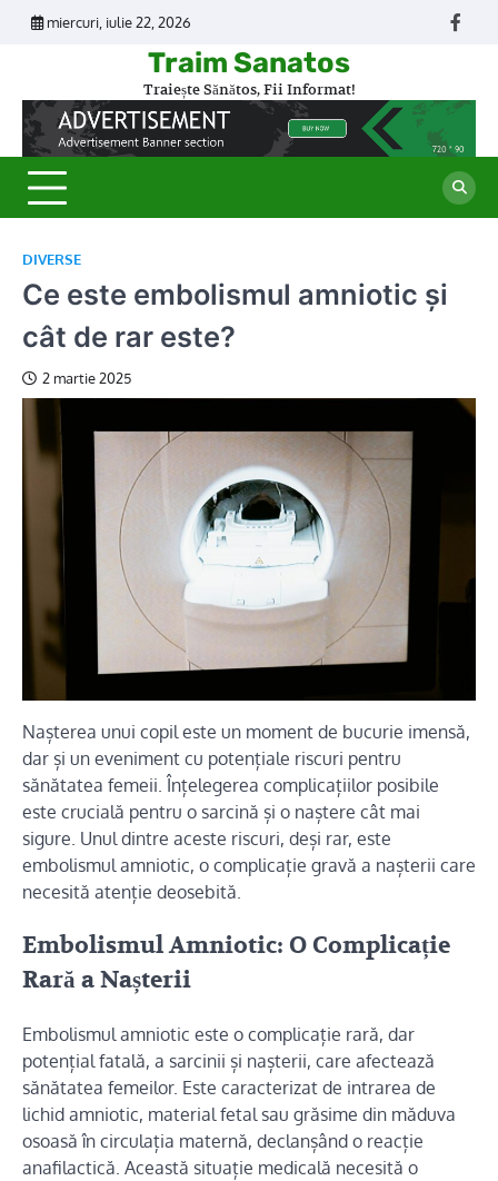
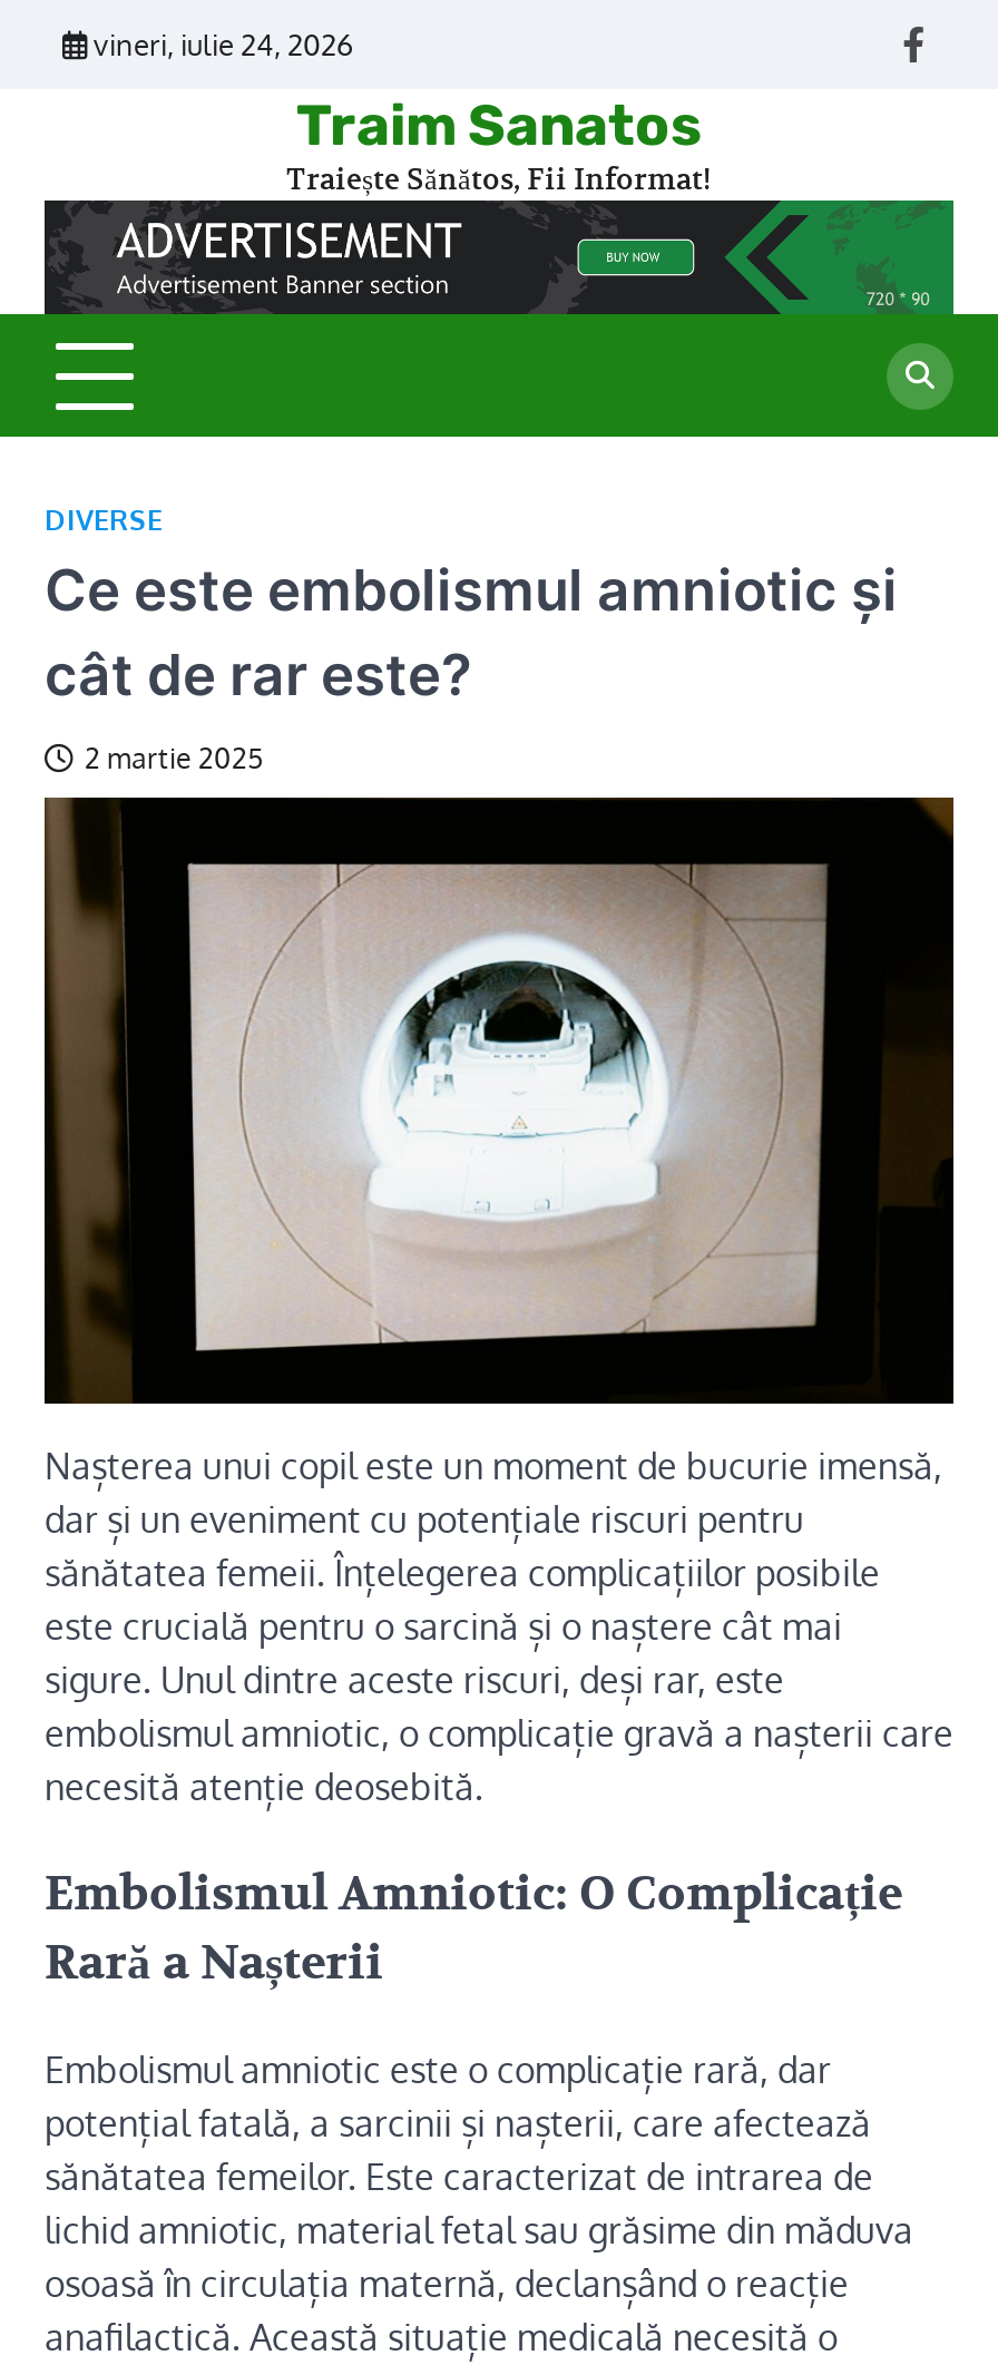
- miercuri, iulie 22, 2026
+ vineri, iulie 24, 2026
